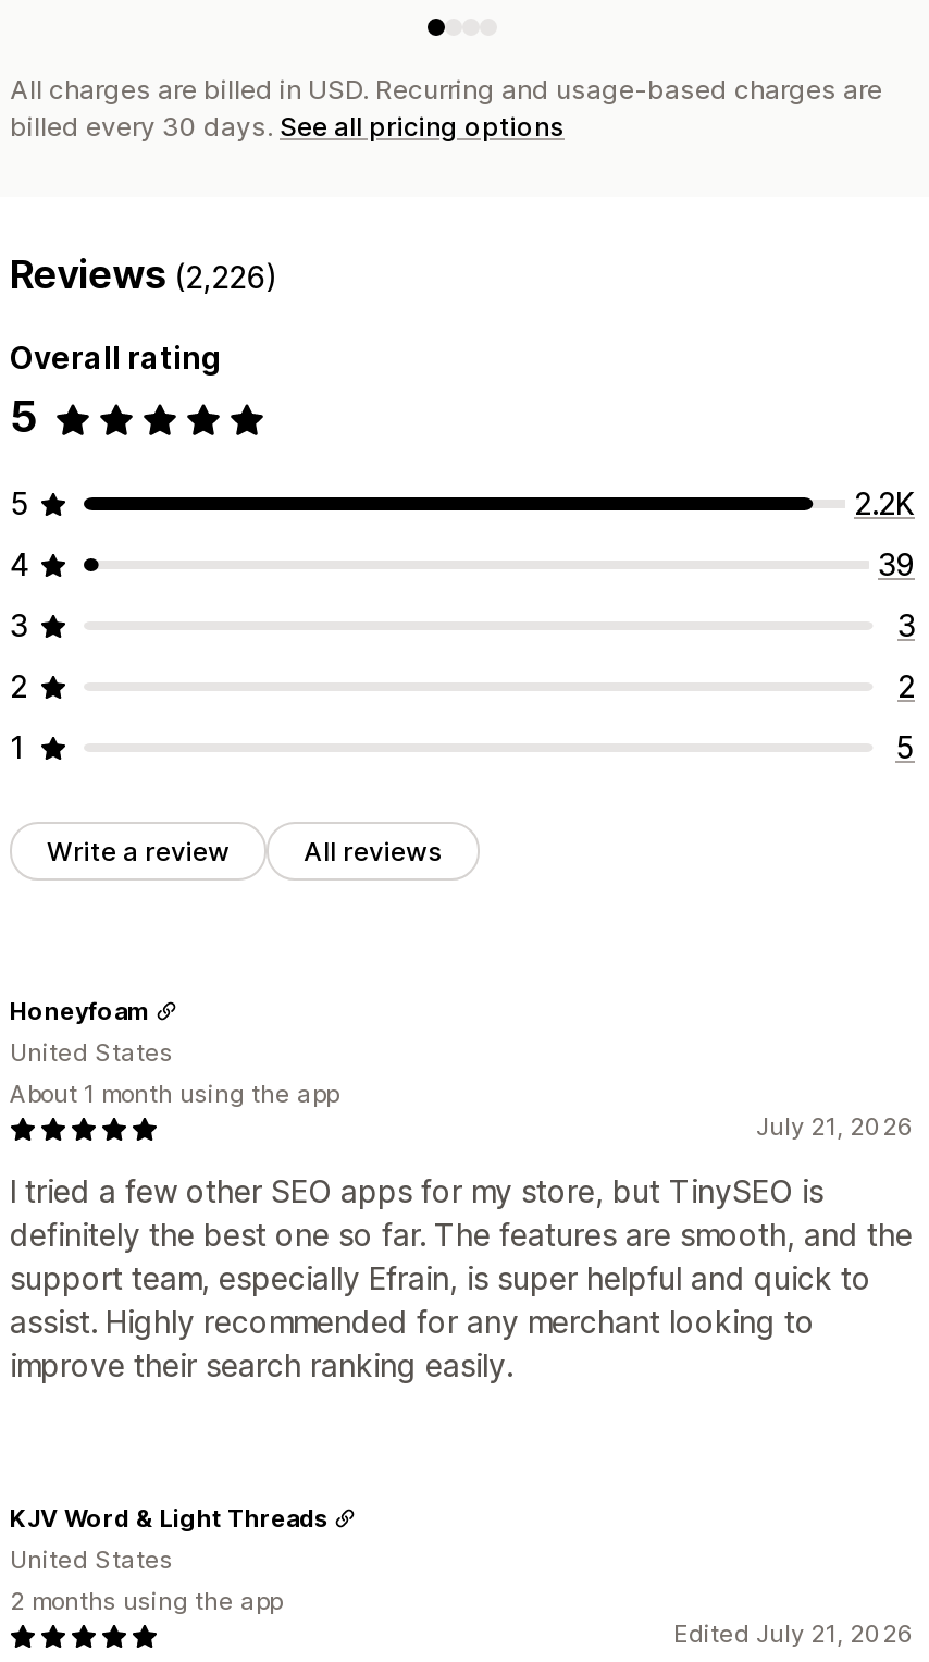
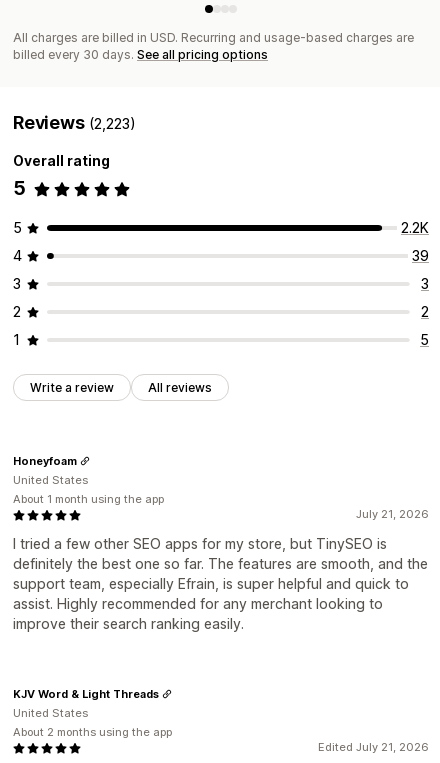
- Reviews (2,226)
+ Reviews (2,223)

- 2 months using the app
+ About 2 months using the app
